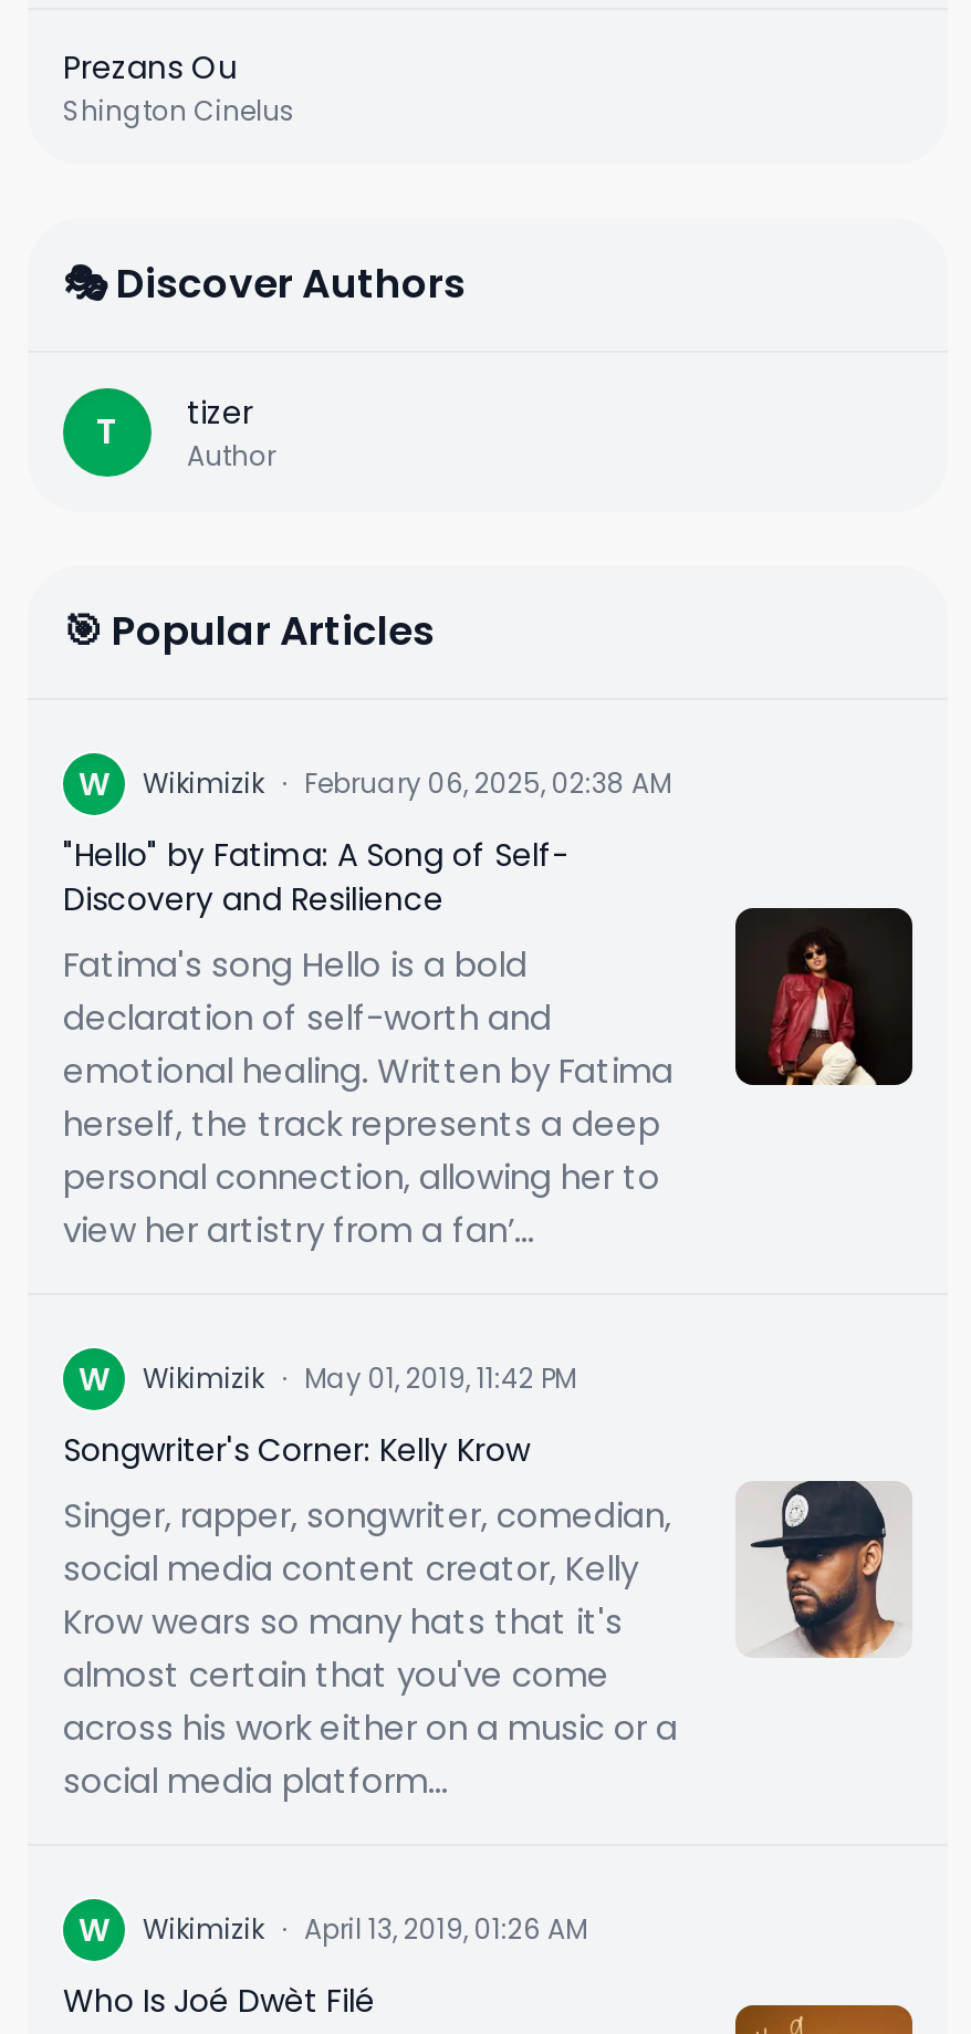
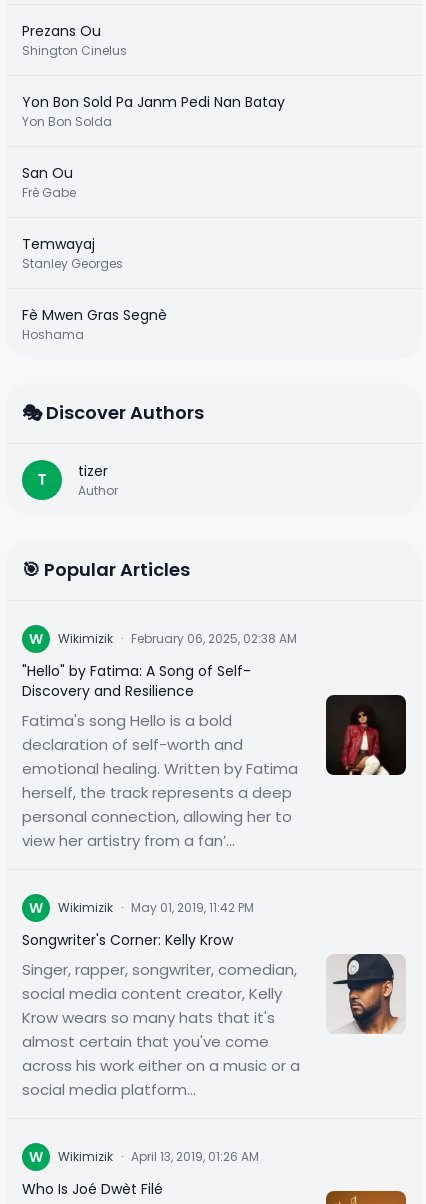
+ Yon Bon Sold Pa Janm Pedi Nan Batay
+ Yon Bon Solda
+ San Ou
+ Frè Gabe
+ Temwayaj
+ Stanley Georges
+ Fè Mwen Gras Segnè
+ Hoshama
